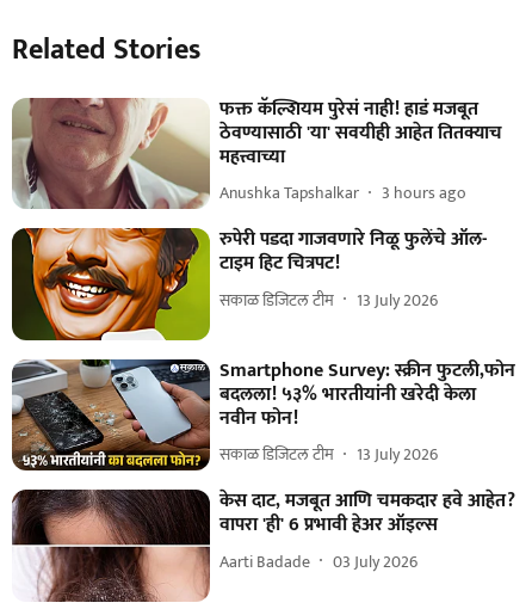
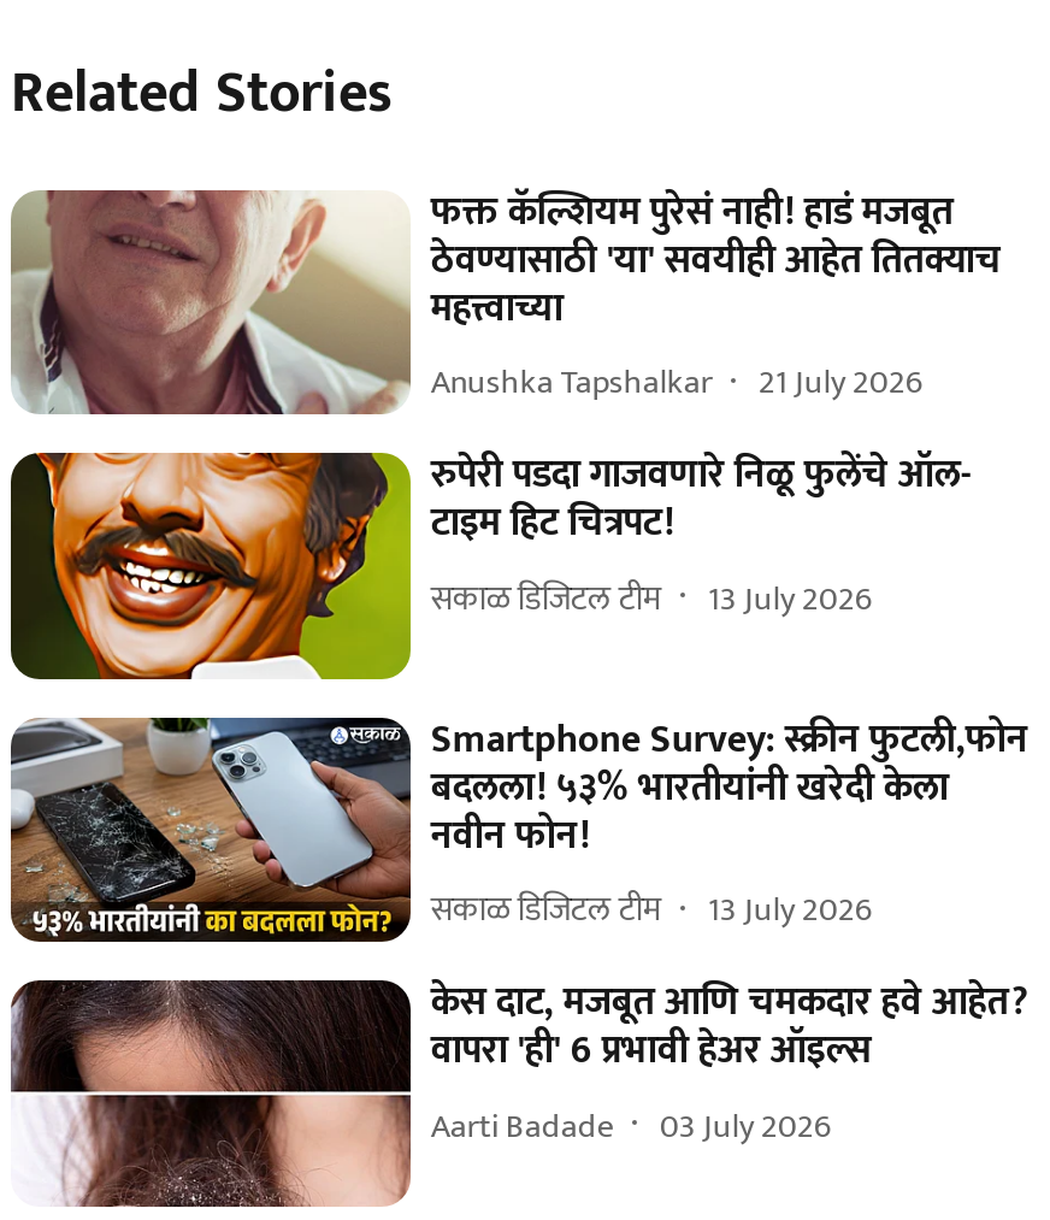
- Anushka Tapshalkar 3 hours ago
+ Anushka Tapshalkar 21 July 2026
